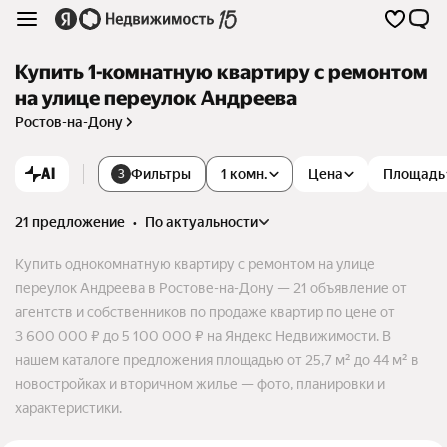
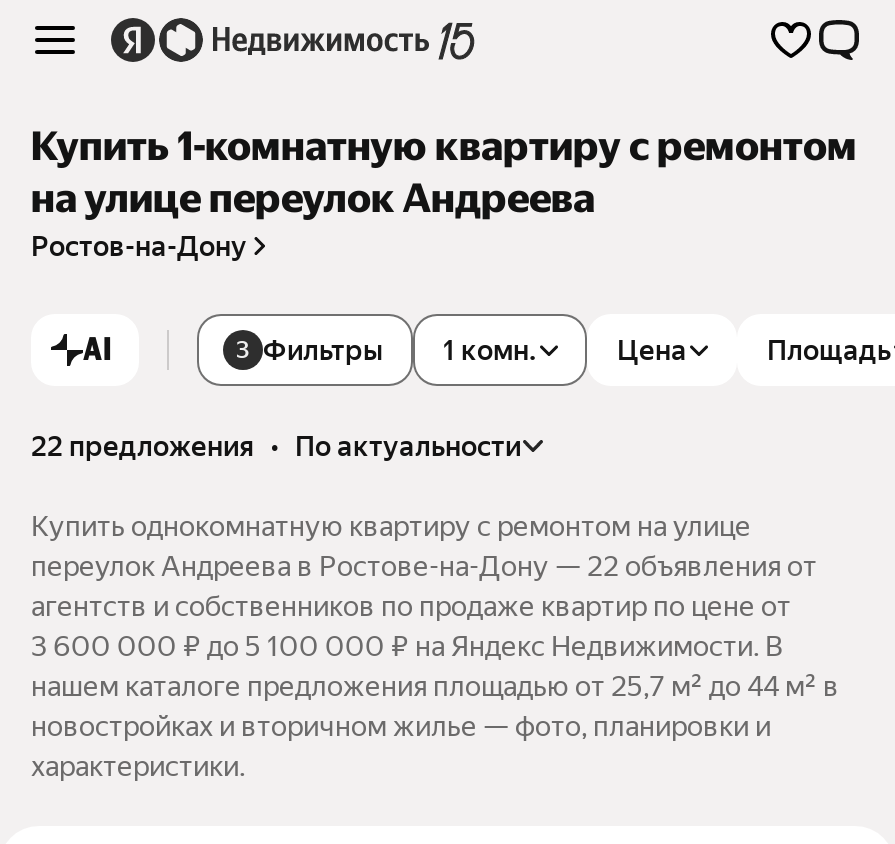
- 21 предложение • по актуальности
+ 22 предложения • по актуальности

- переулок Андреева в Ростове-на-Дону — 21 объявление от
+ переулок Андреева в Ростове-на-Дону — 22 объявления от
